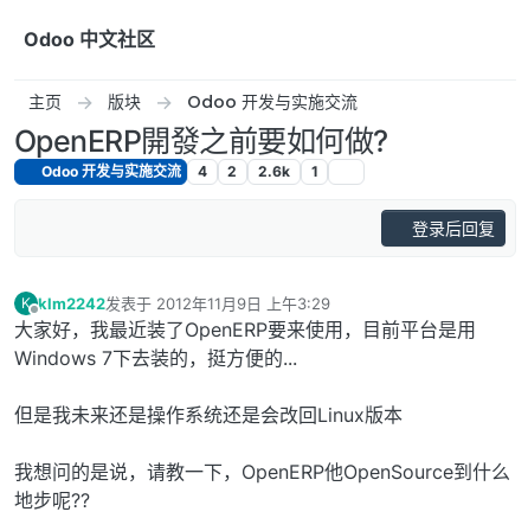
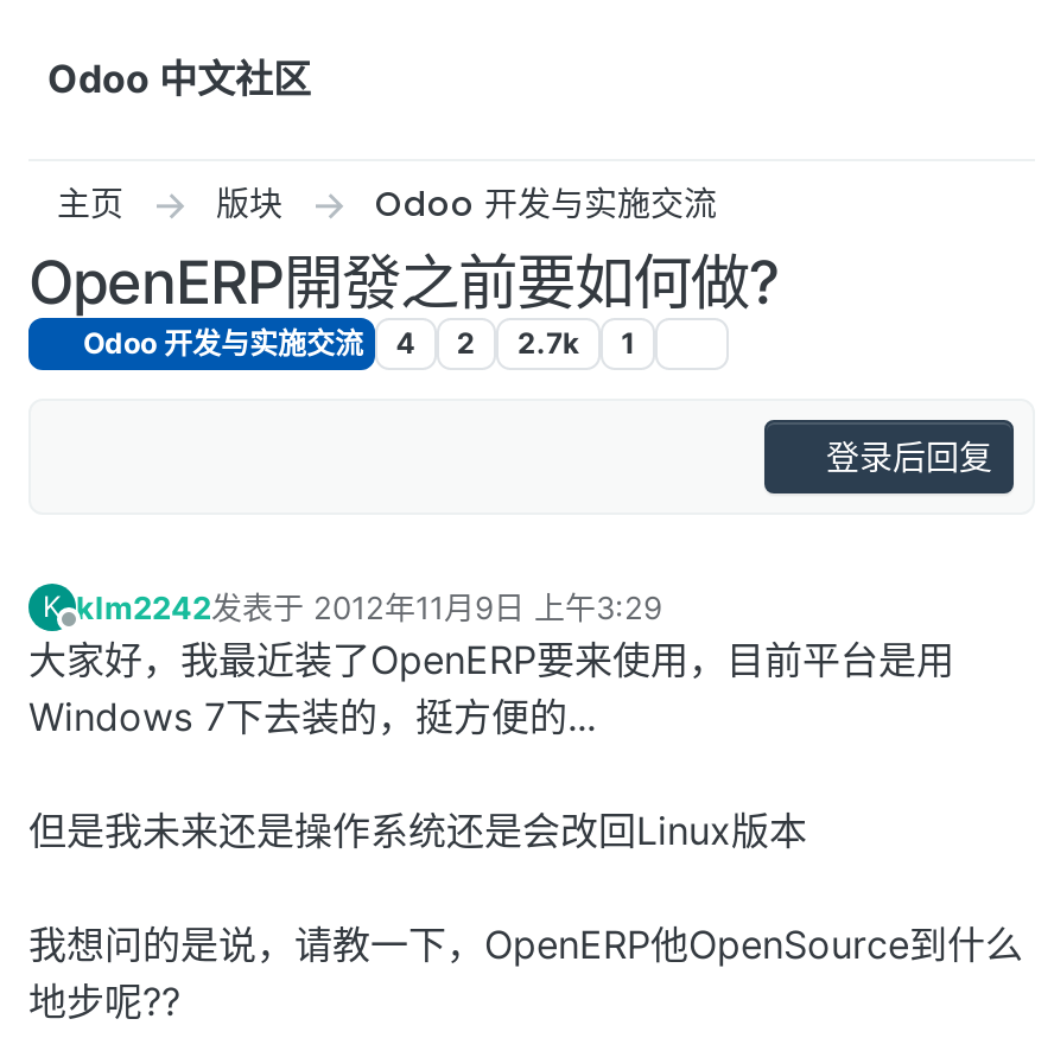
- Odoo 开发与实施交流 4 2 2.6k 1
+ Odoo 开发与实施交流 4 2 2.7k 1
